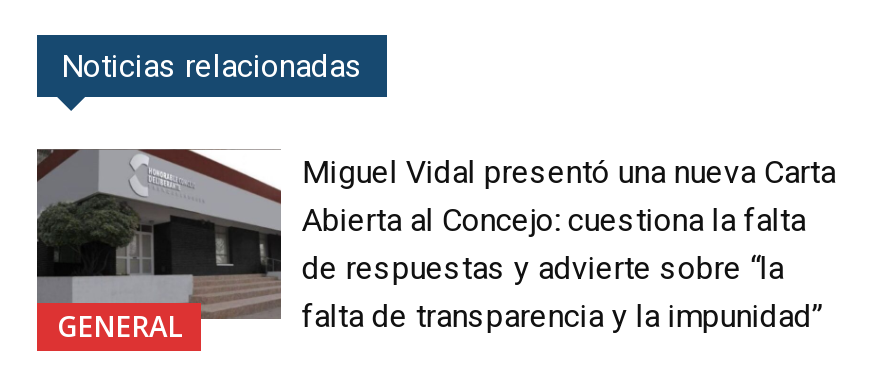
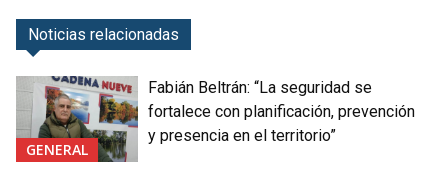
- [image]
- Miguel Vidal presentó una nueva Carta
- Abierta al Concejo: cuestiona la falta
- de respuestas y advierte sobre “la
- falta de transparencia y la impunidad”
+ [image]
+ Fabián Beltrán: “La seguridad se
+ fortalece con planificación, prevención
+ y presencia en el territorio”
